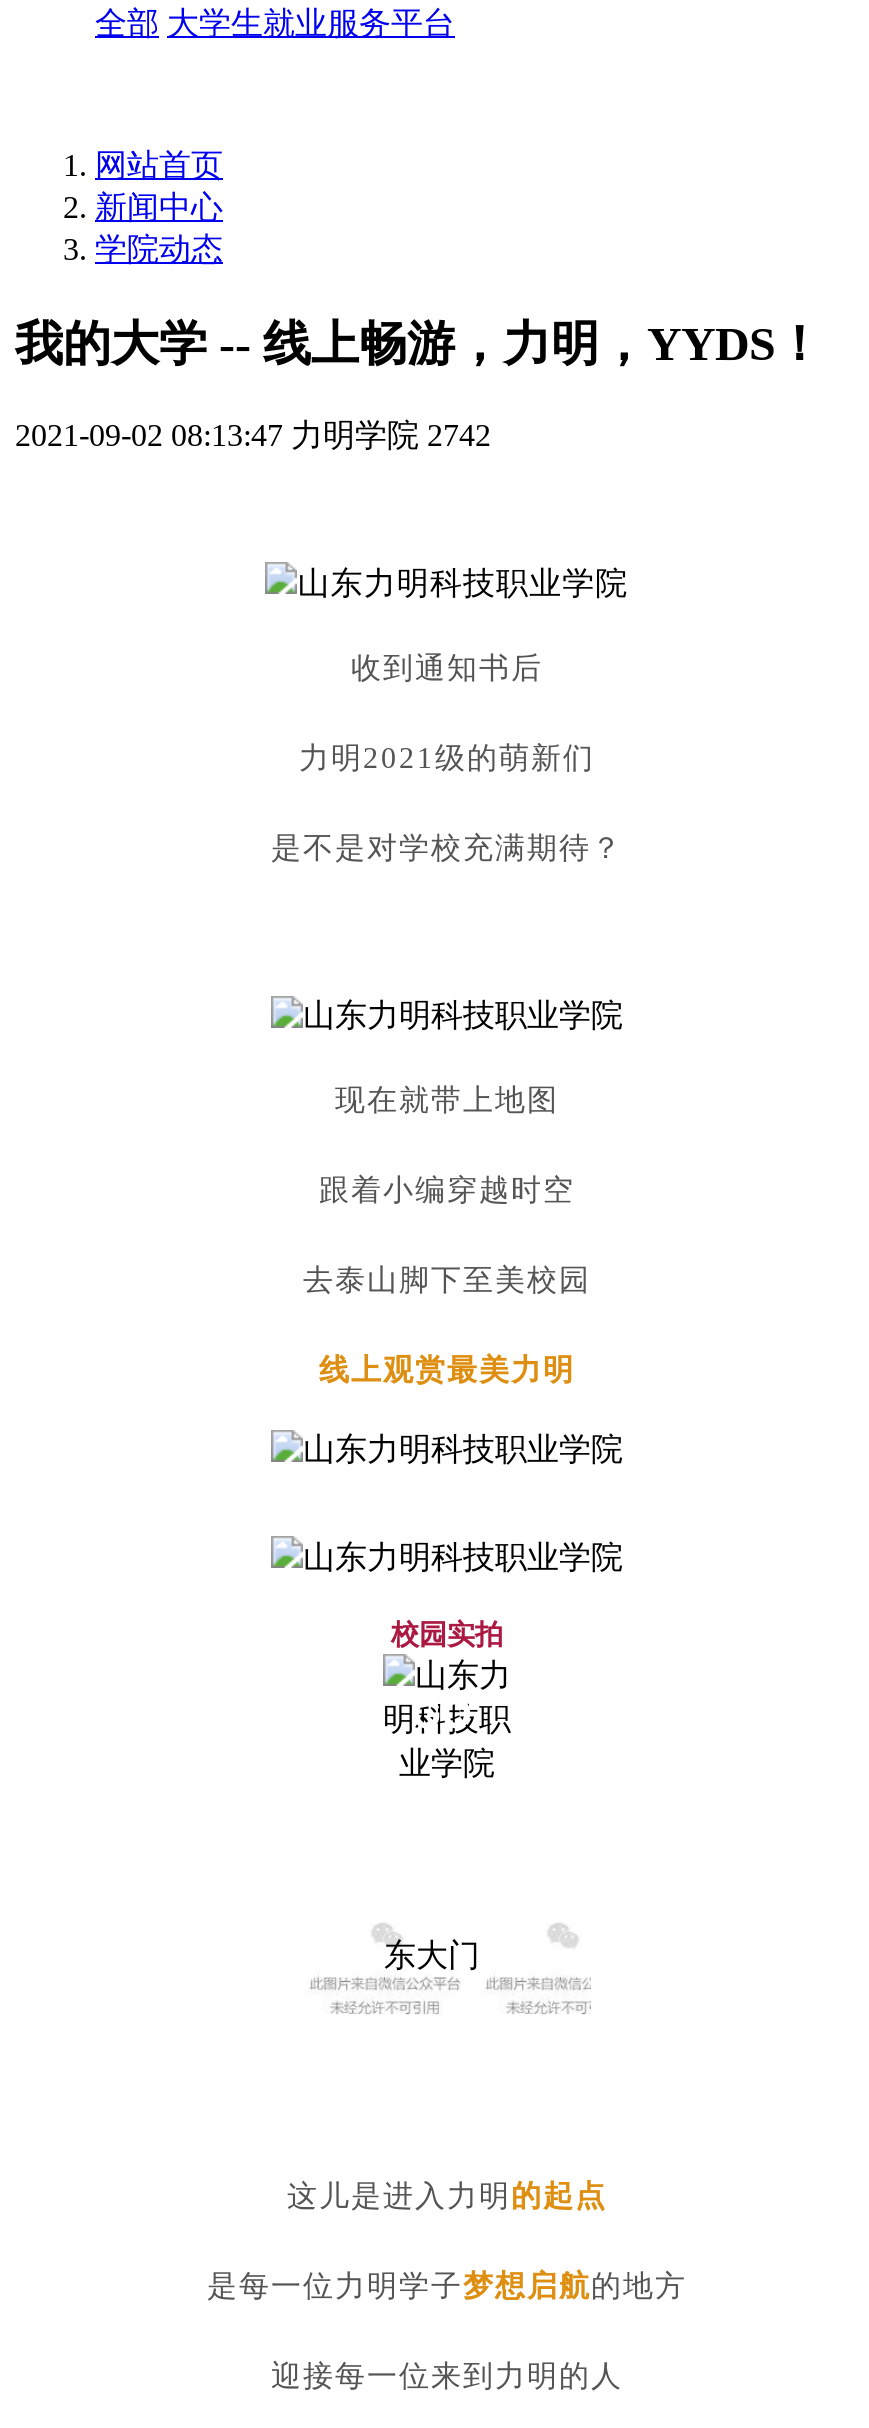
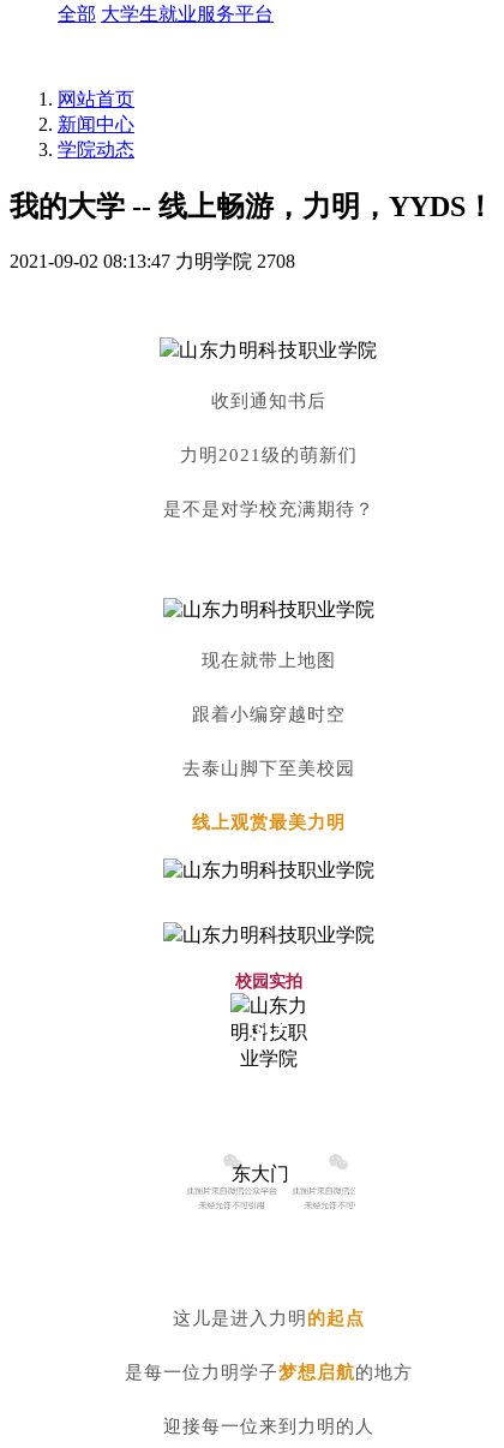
- 2021-09-02 08:13:47 力明学院 2742
+ 2021-09-02 08:13:47 力明学院 2708
